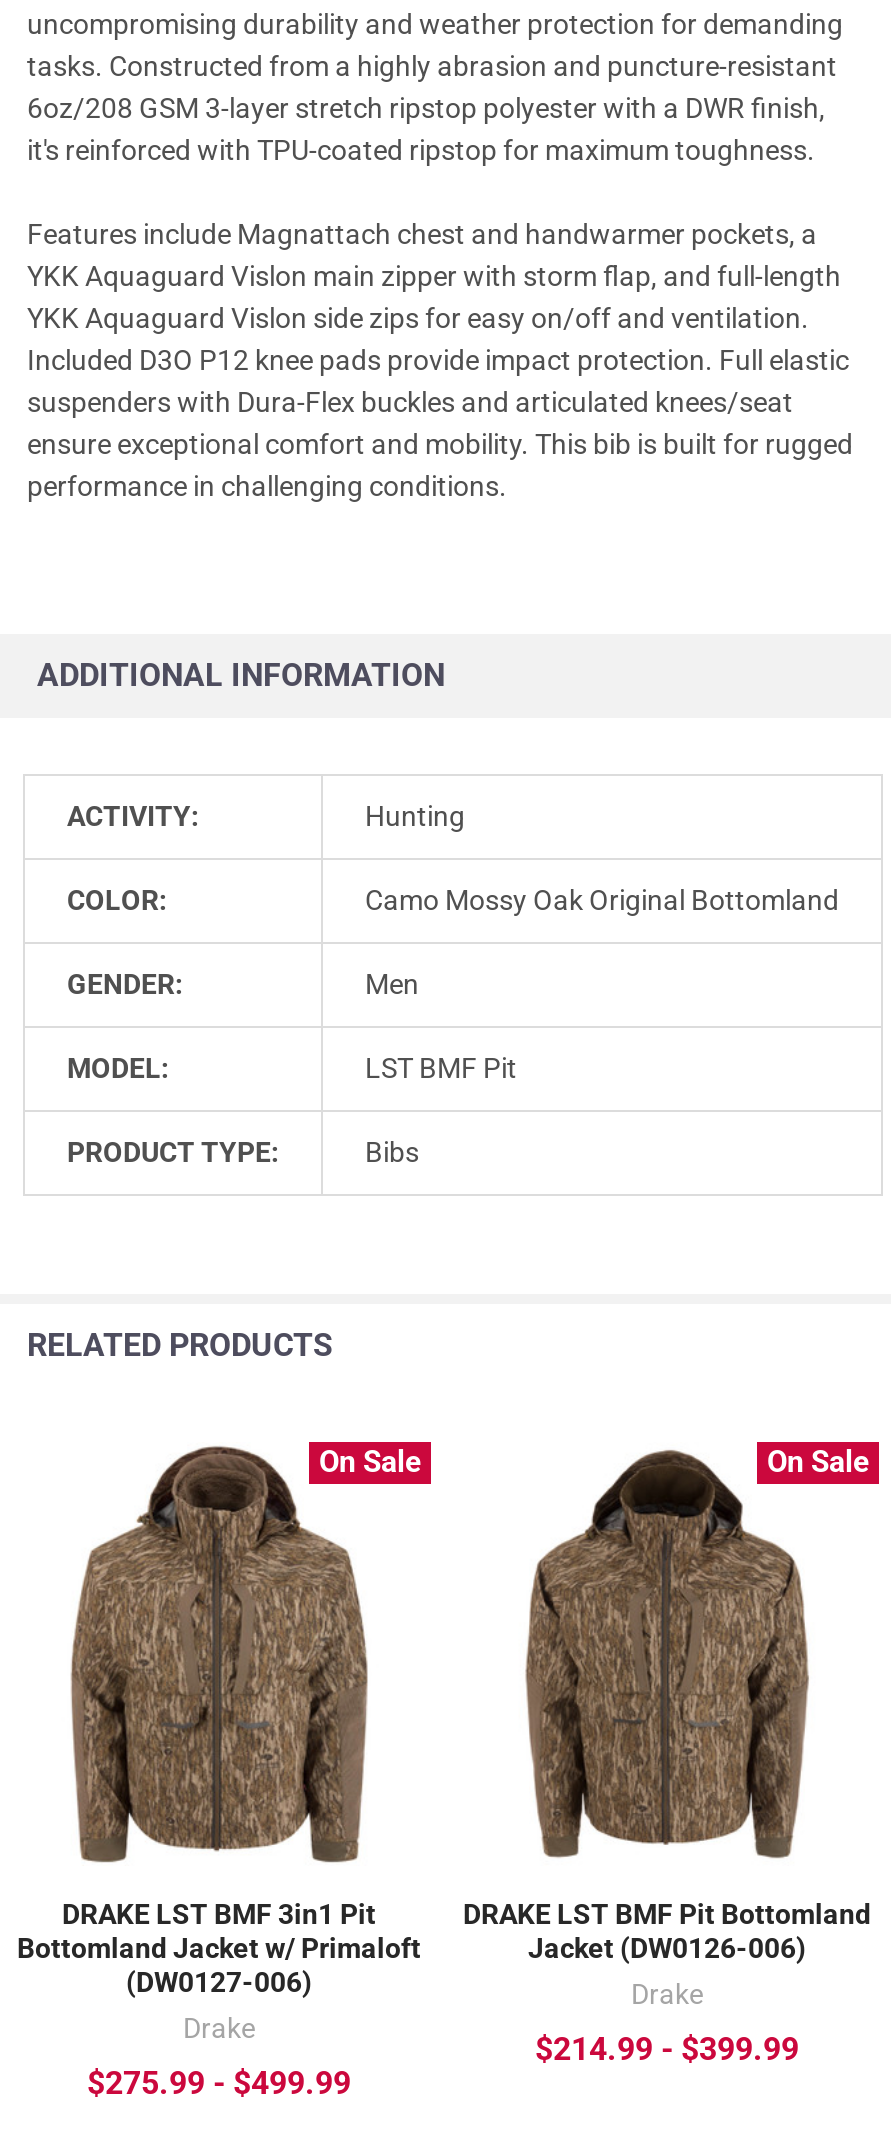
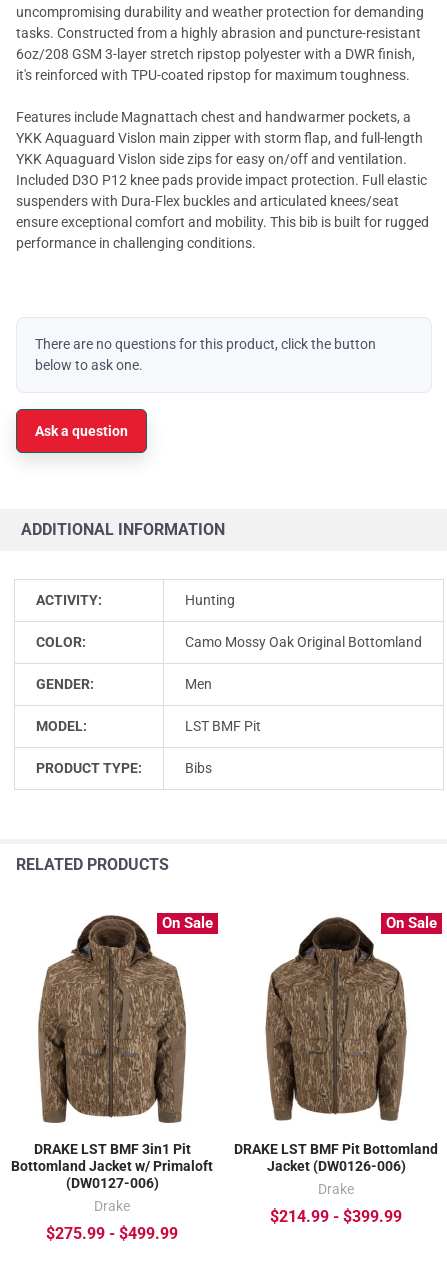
+ There are no questions for this product, click the button
+ below to ask one.

+ Ask a question
